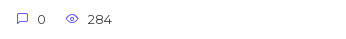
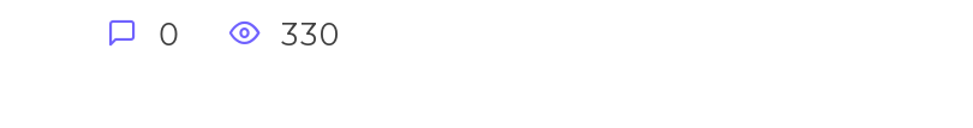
- 284
+ 330
